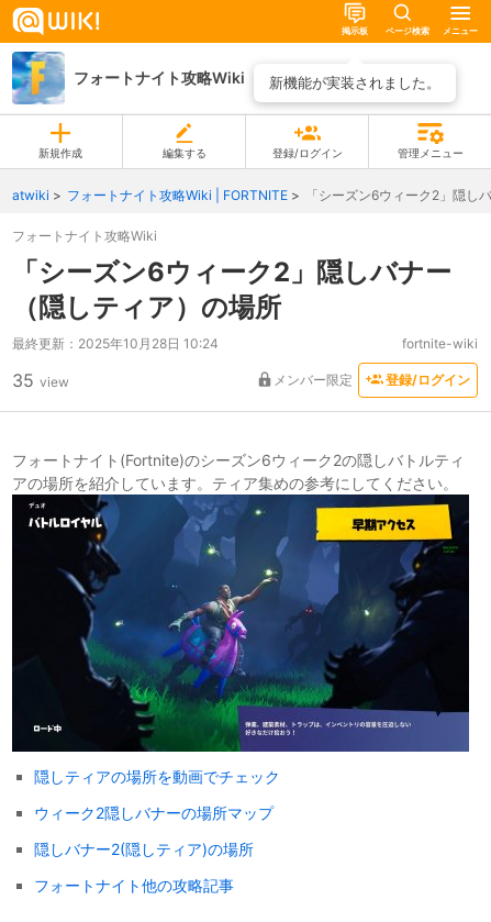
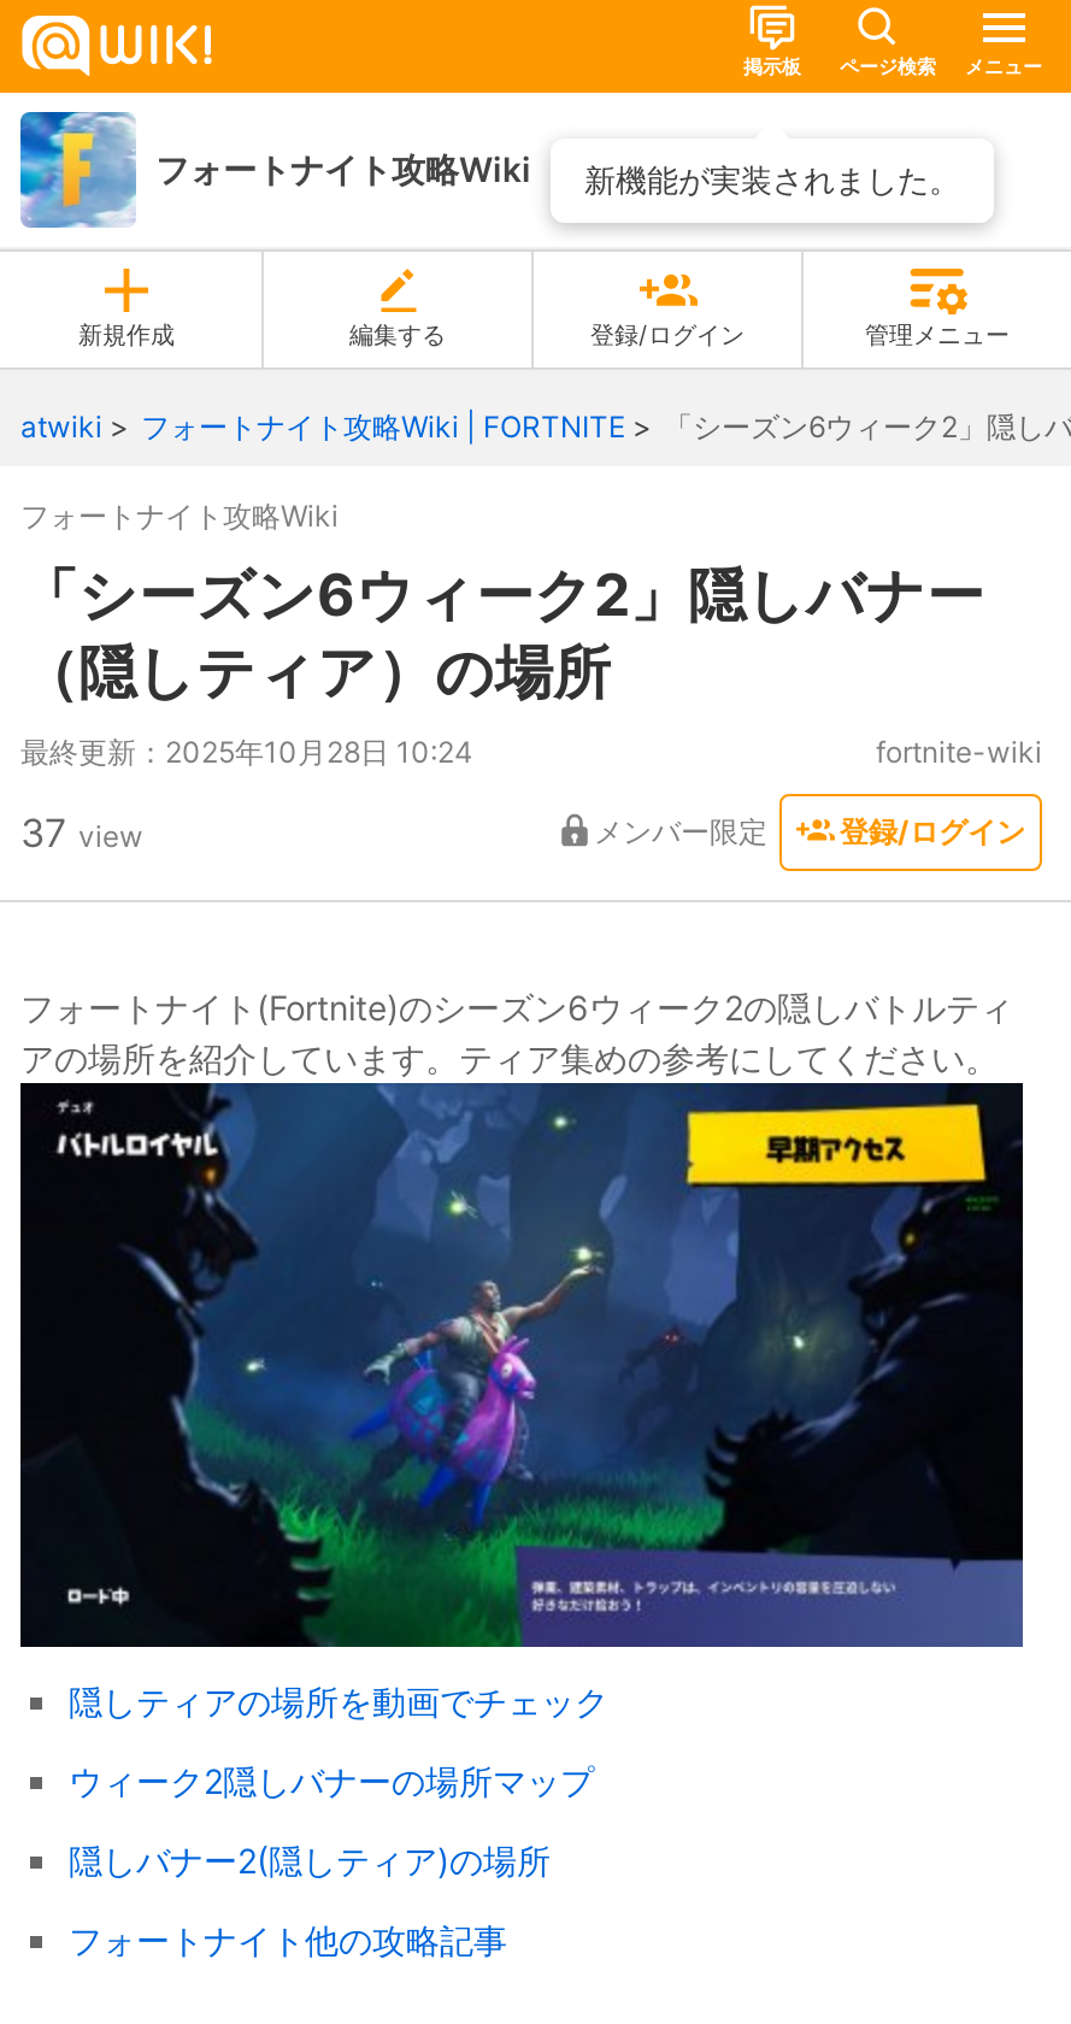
- 35 view
+ 37 view
